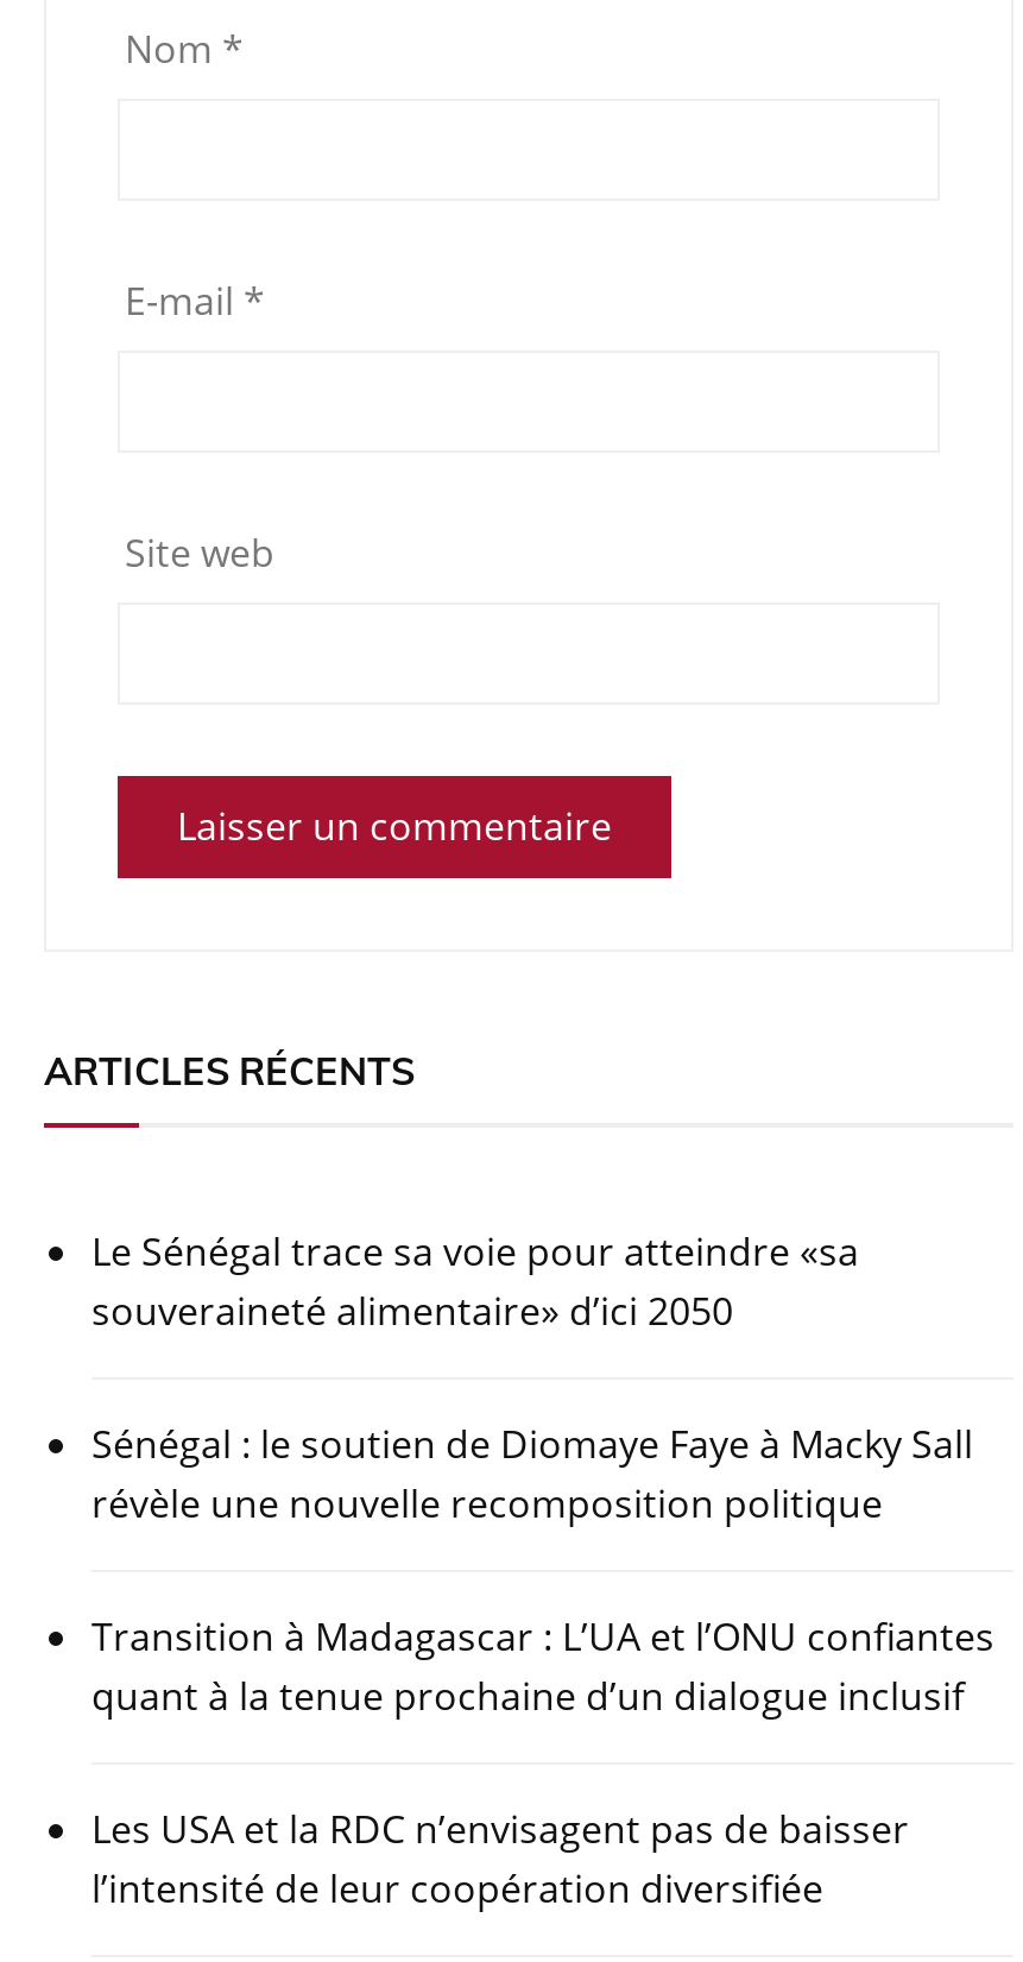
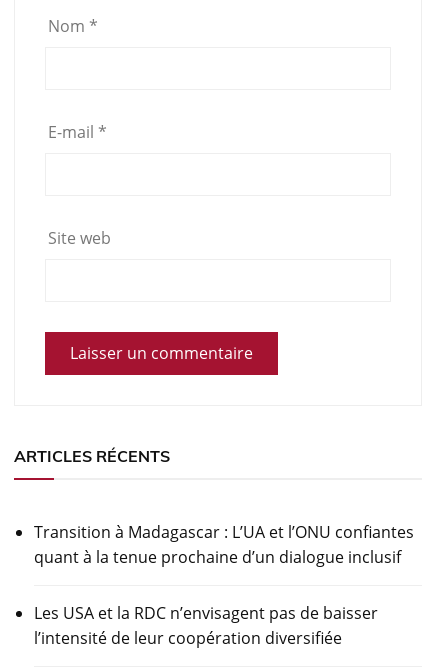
- Le Sénégal trace sa voie pour atteindre «sa
- souveraineté alimentaire» d’ici 2050
- Sénégal : le soutien de Diomaye Faye à Macky Sall
- révèle une nouvelle recomposition politique
